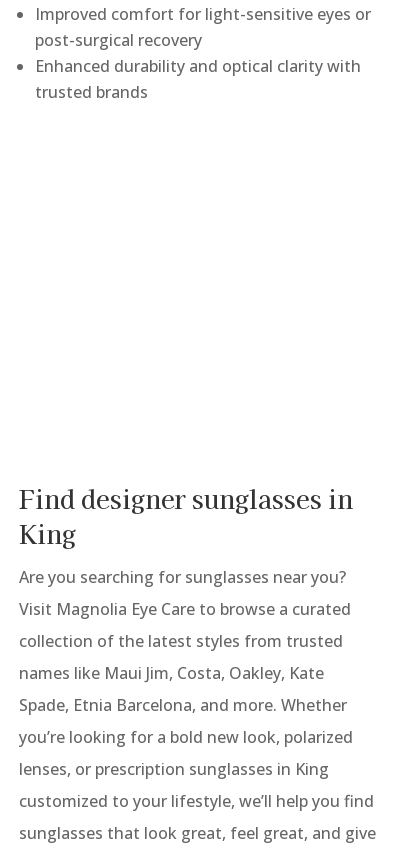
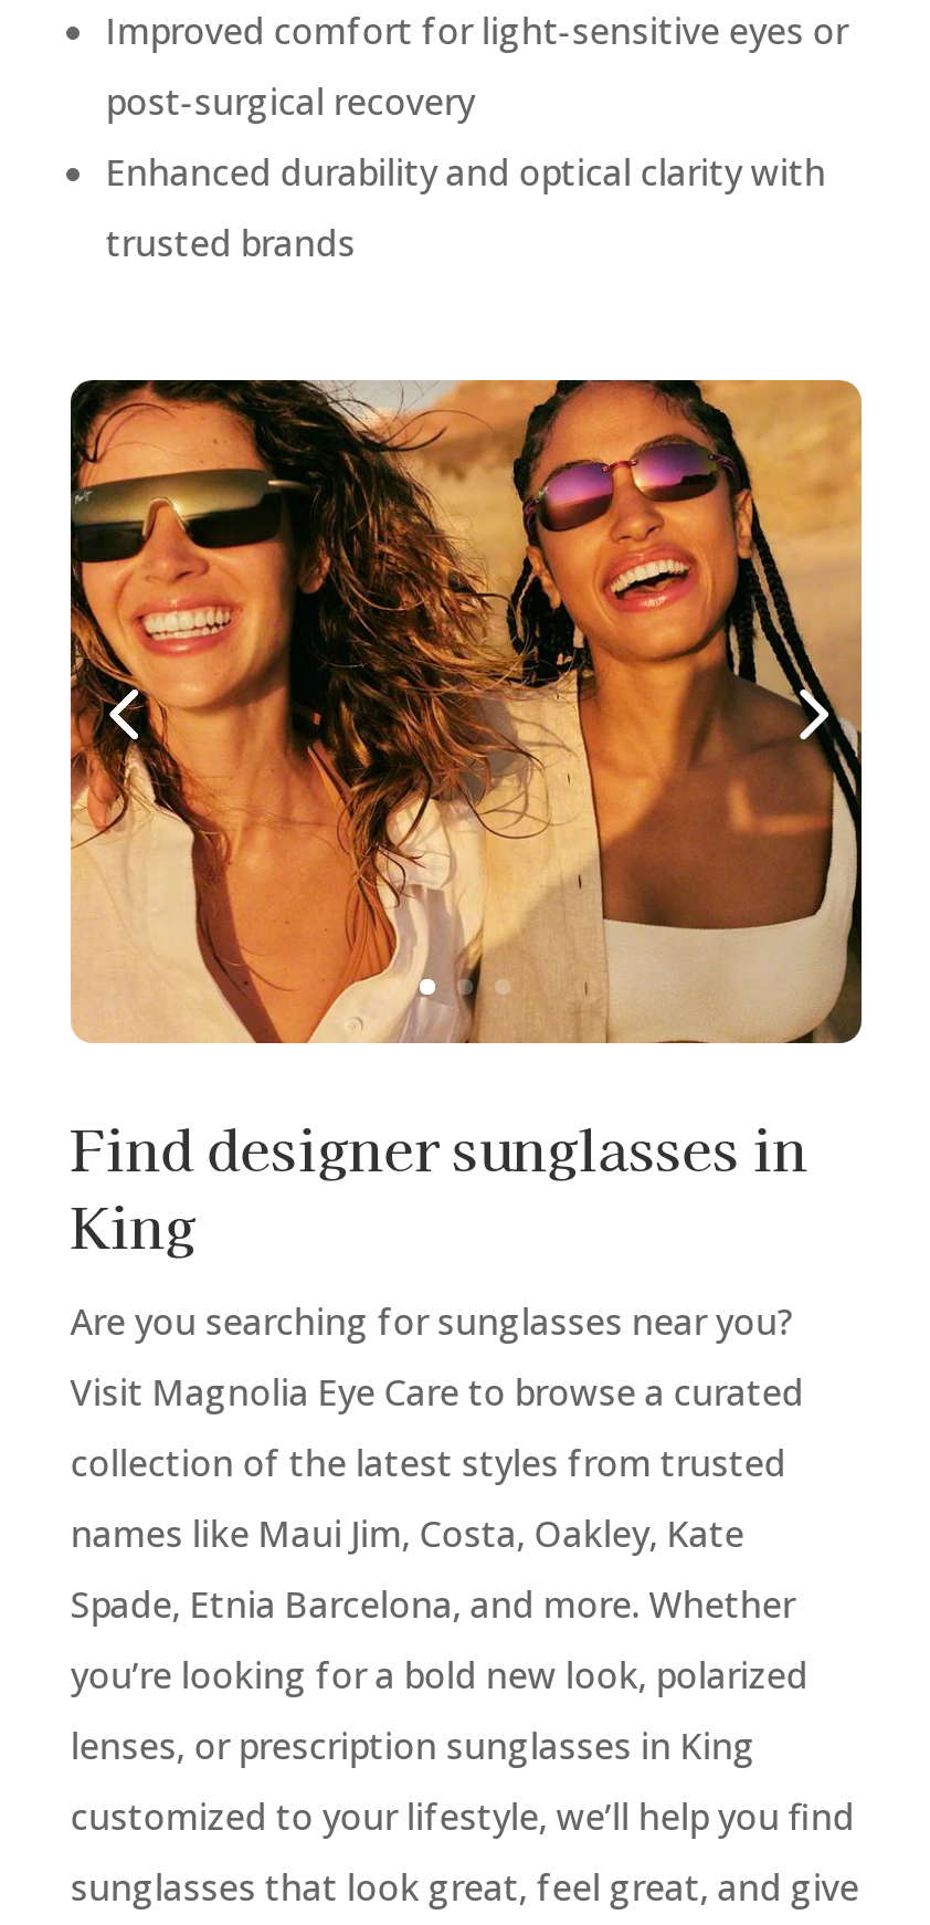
+ [image]
